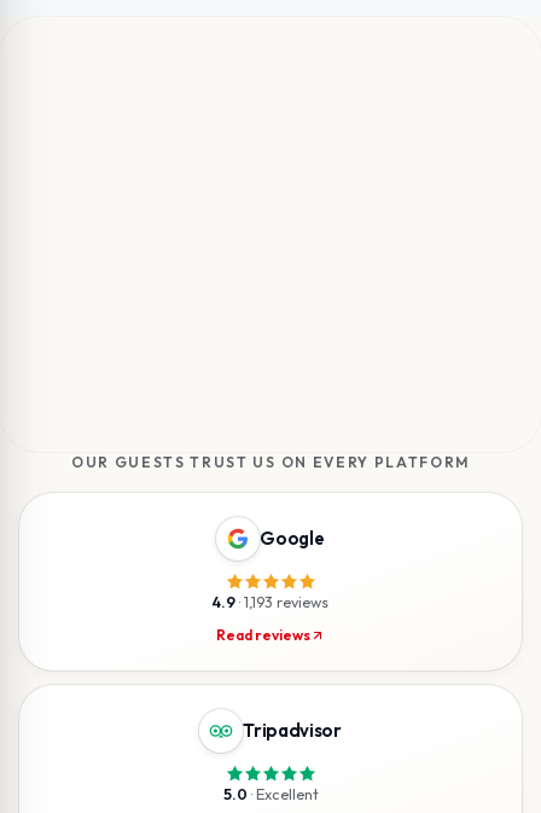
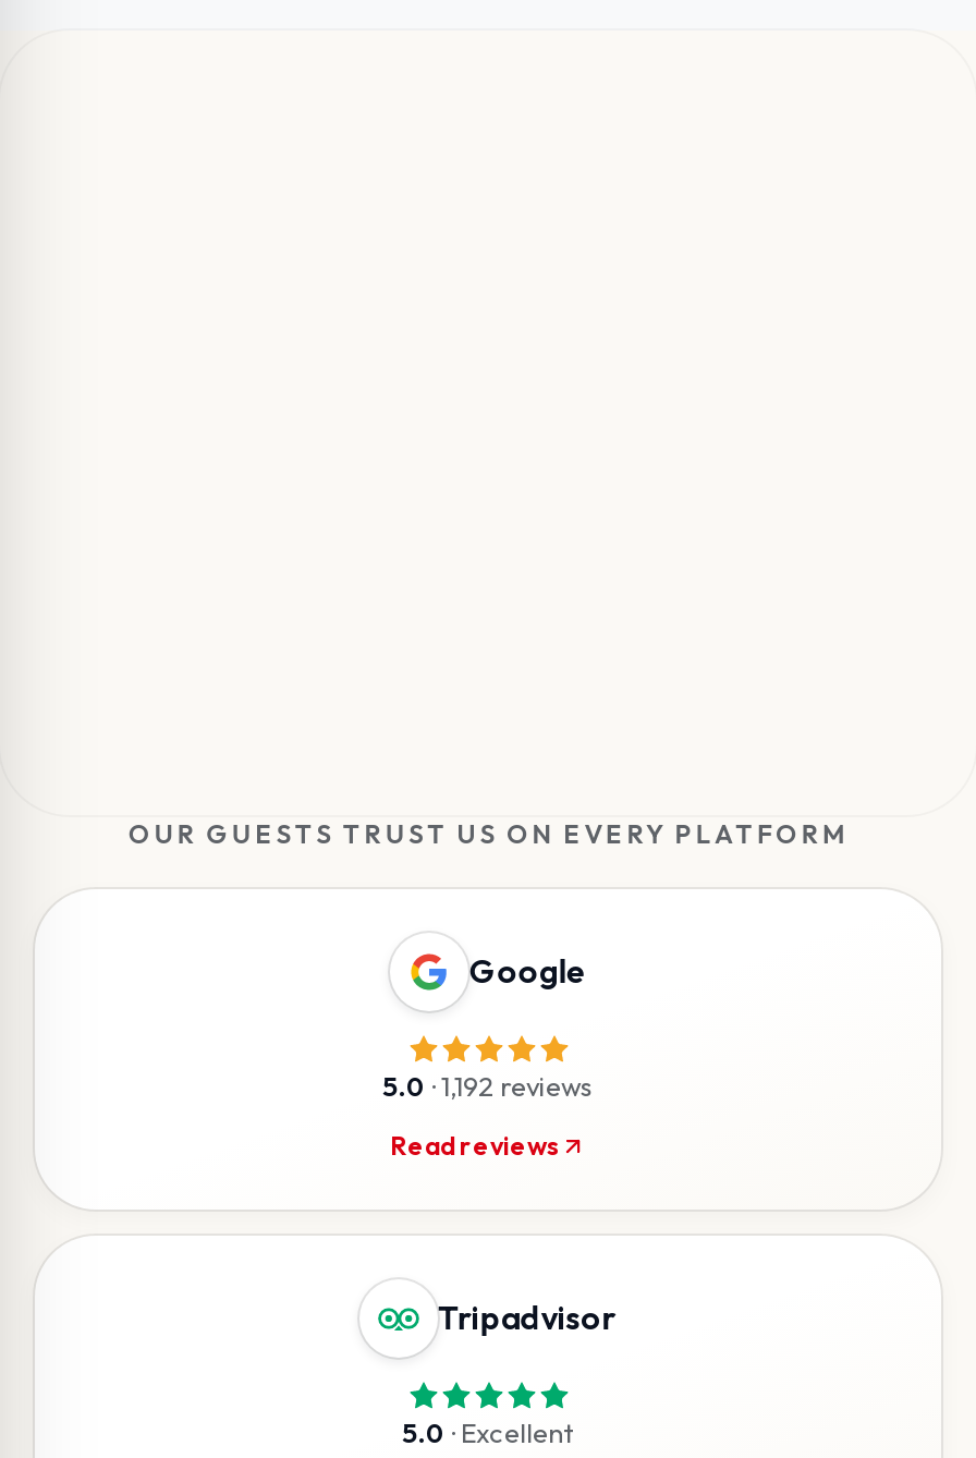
- 4.9 · 1,193 reviews
+ 5.0 · 1,192 reviews
